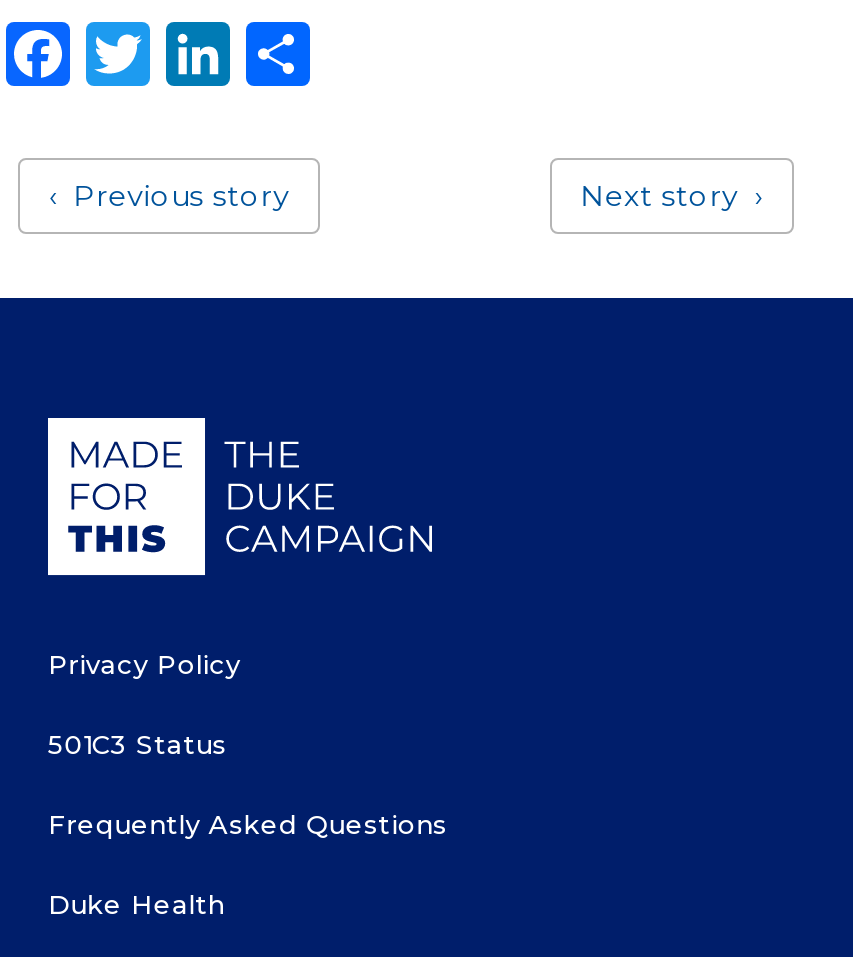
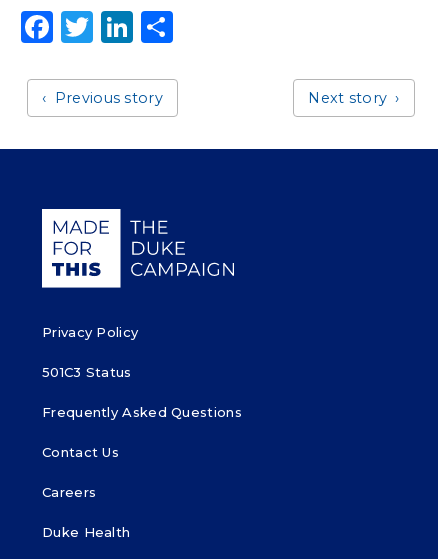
+ Contact Us
+ Careers
